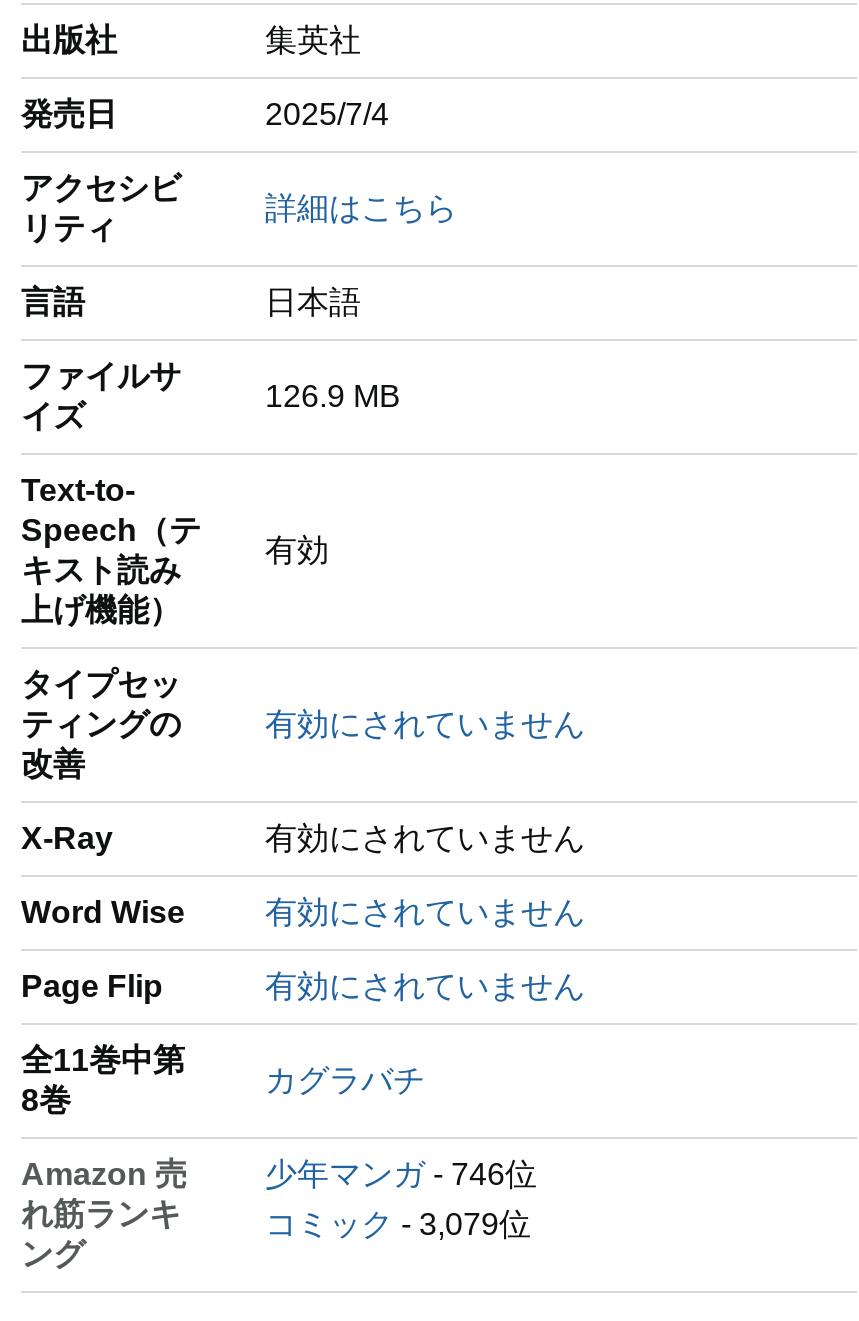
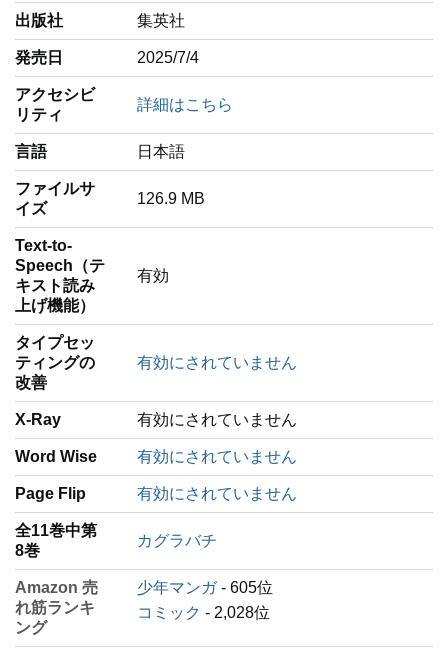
- 少年マンガ- 746位
+ 少年マンガ- 605位

- コミック- 3,079位
+ コミック- 2,028位
